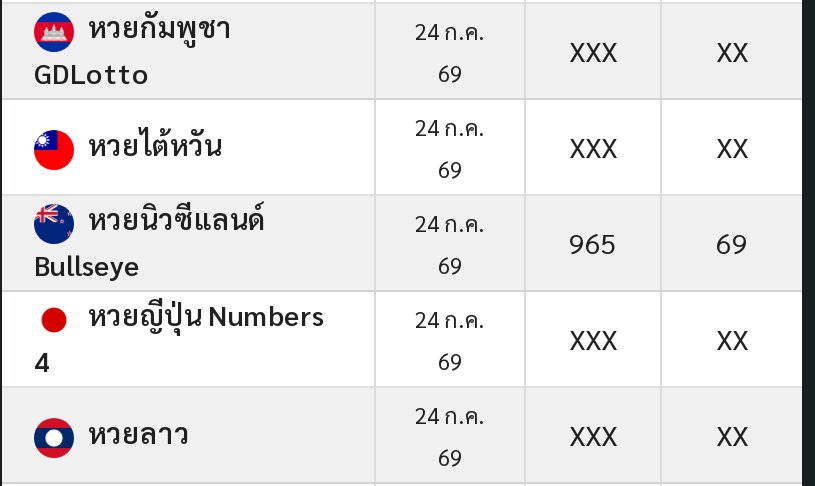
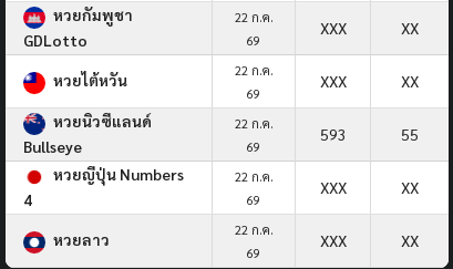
- 24 ก.ค.
+ 22 ก.ค.

- 24 ก.ค.
+ 22 ก.ค.

- 24 ก.ค.
+ 22 ก.ค.

- 965
+ 593

- 69
+ 55

- 24 ก.ค.
+ 22 ก.ค.

- 24 ก.ค.
+ 22 ก.ค.
